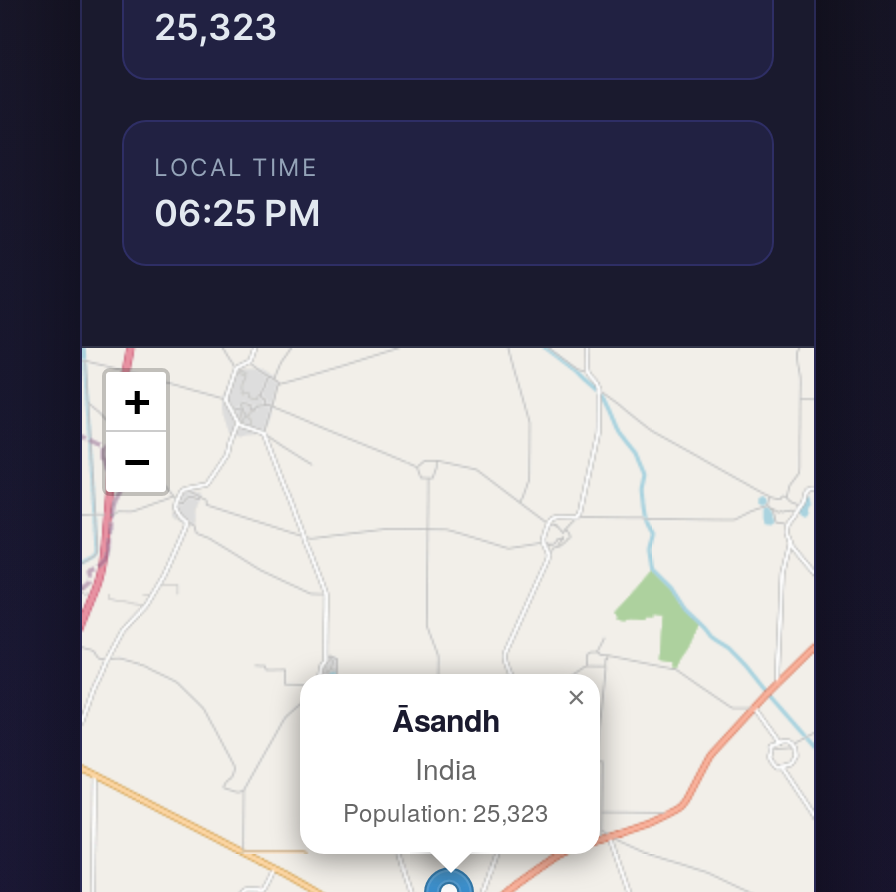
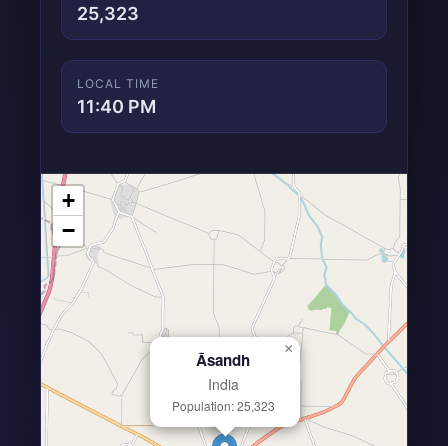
- 06:25 PM
+ 11:40 PM
